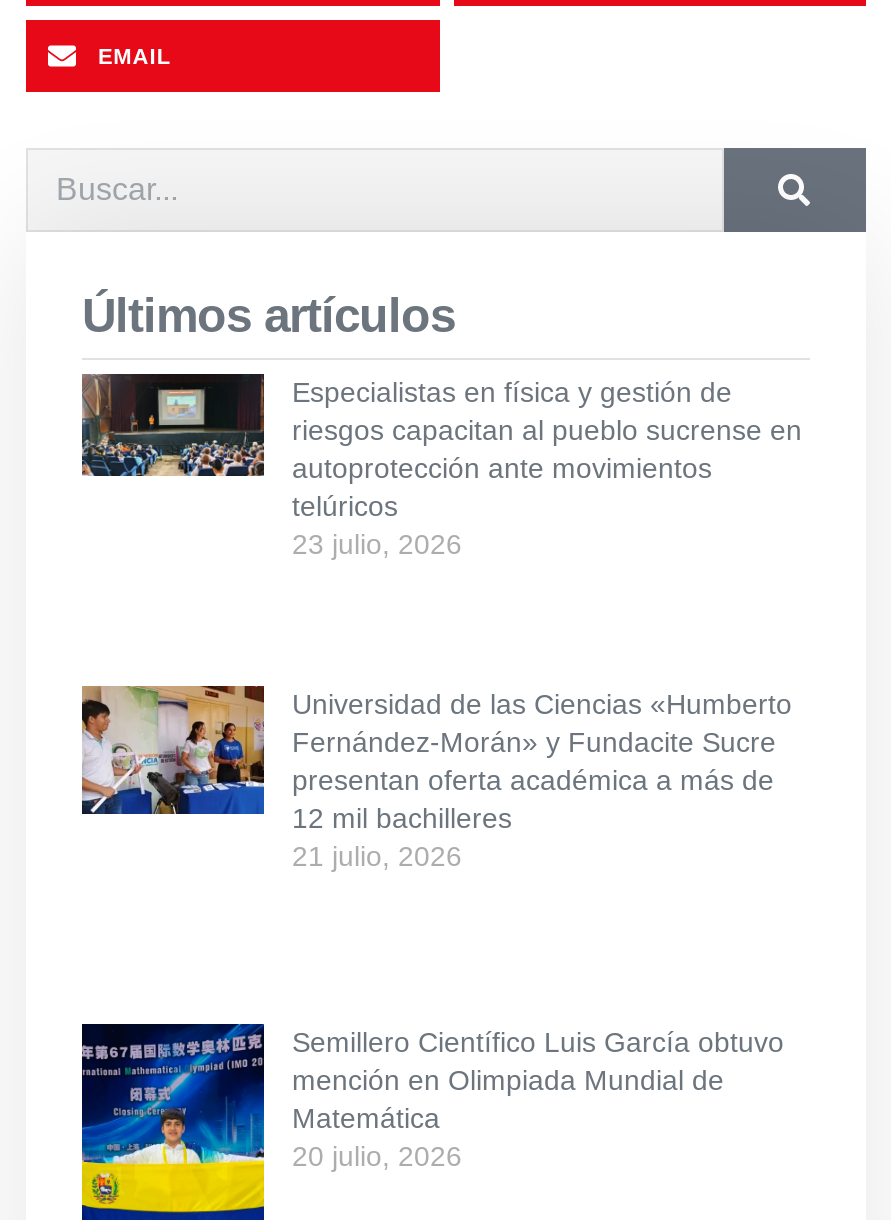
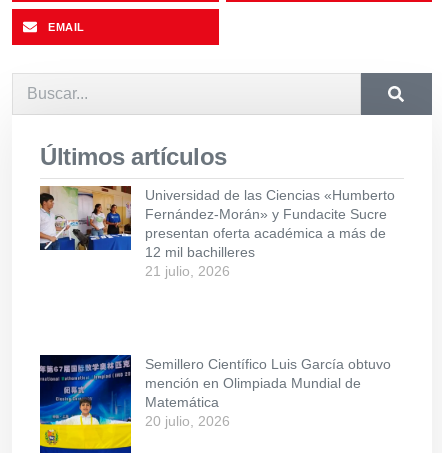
- [image]
- Especialistas en física y gestión de
- riesgos capacitan al pueblo sucrense en
- autoprotección ante movimientos
- telúricos
- 23 julio, 2026
